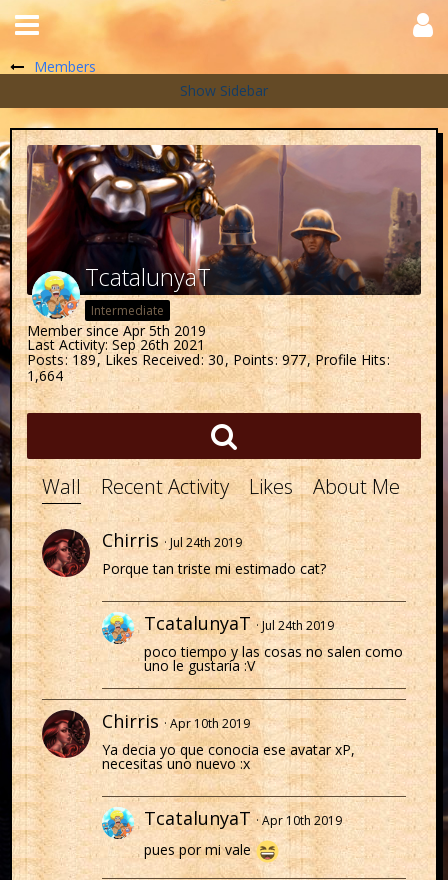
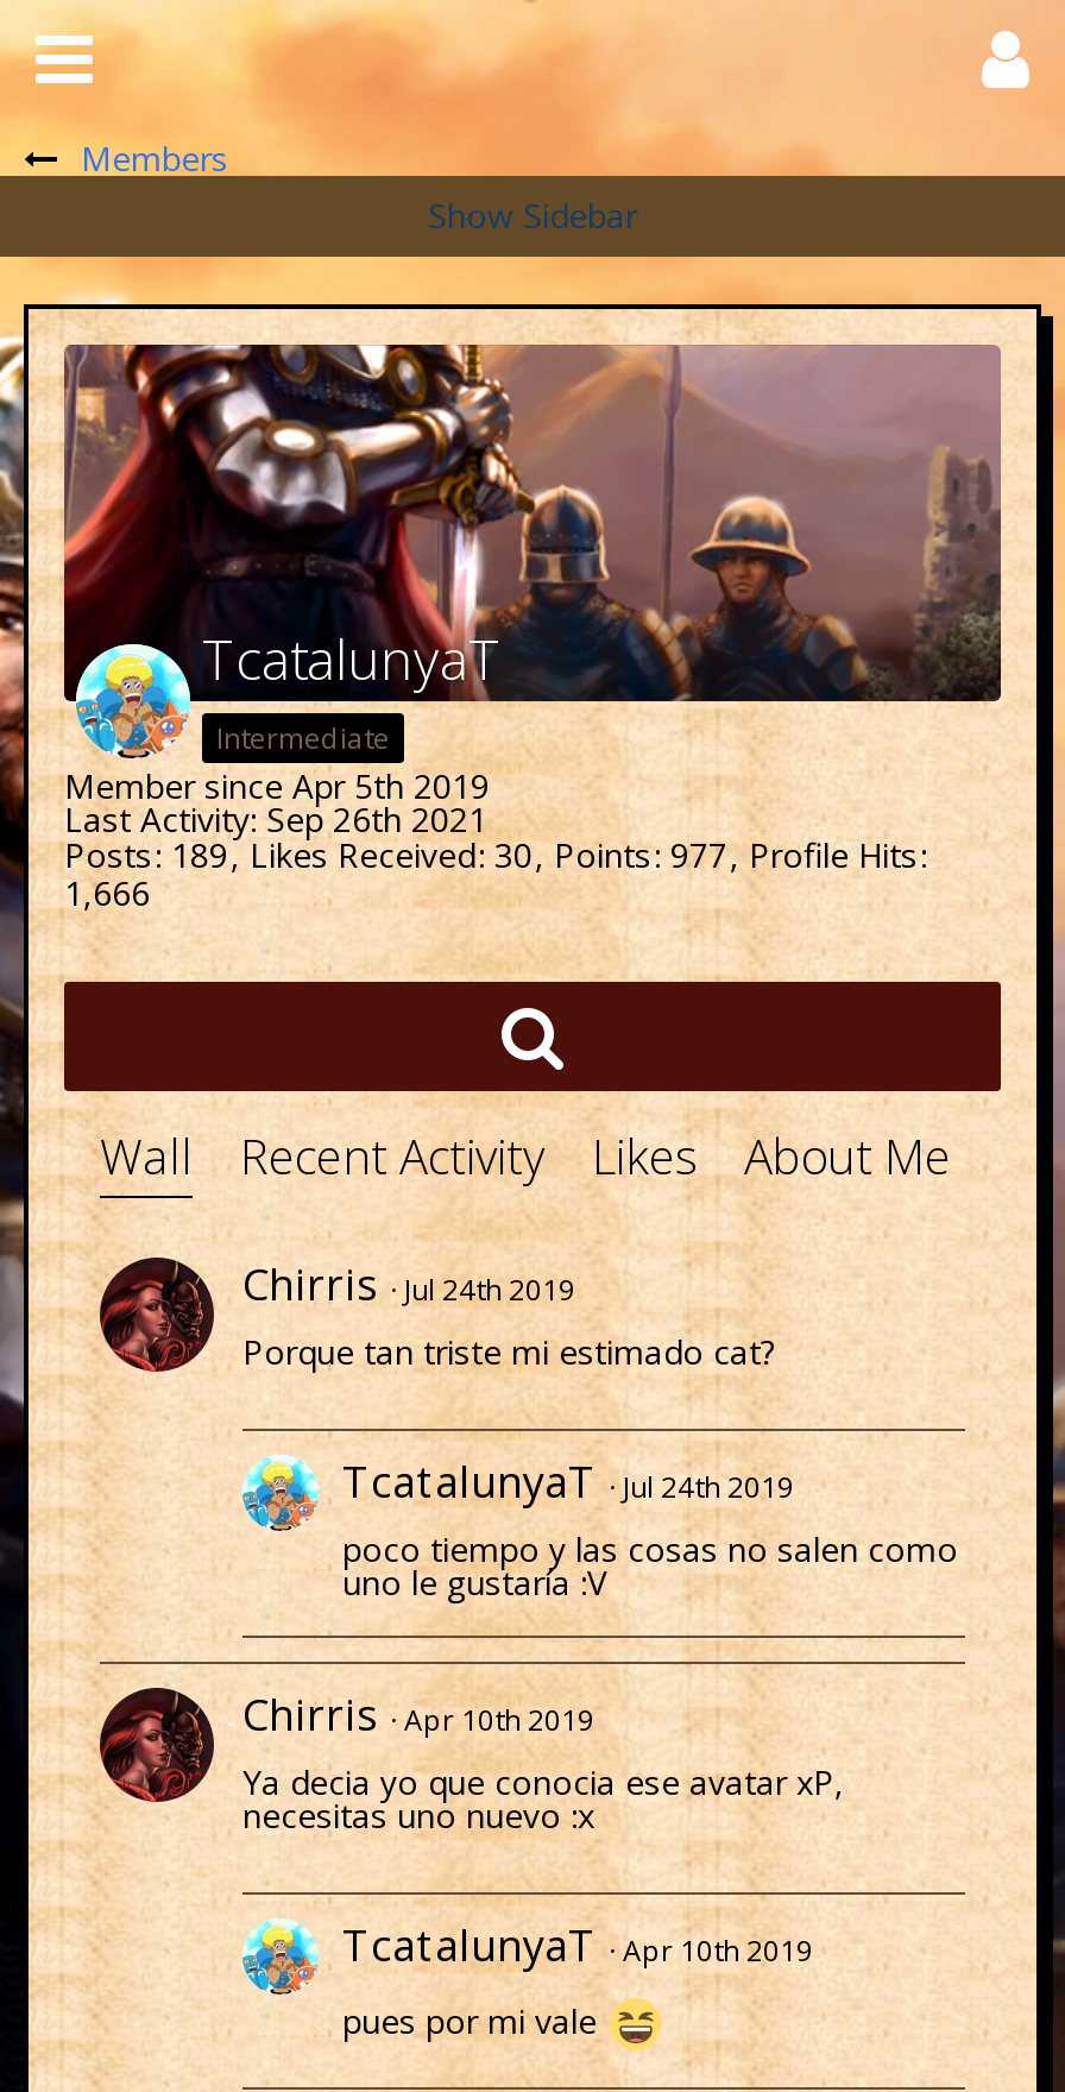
- 1,664
+ 1,666
